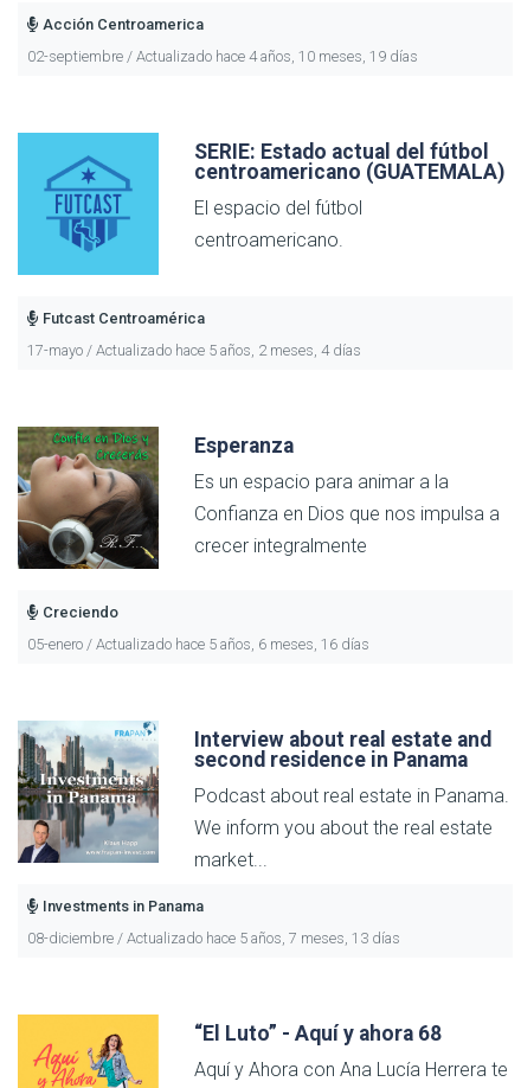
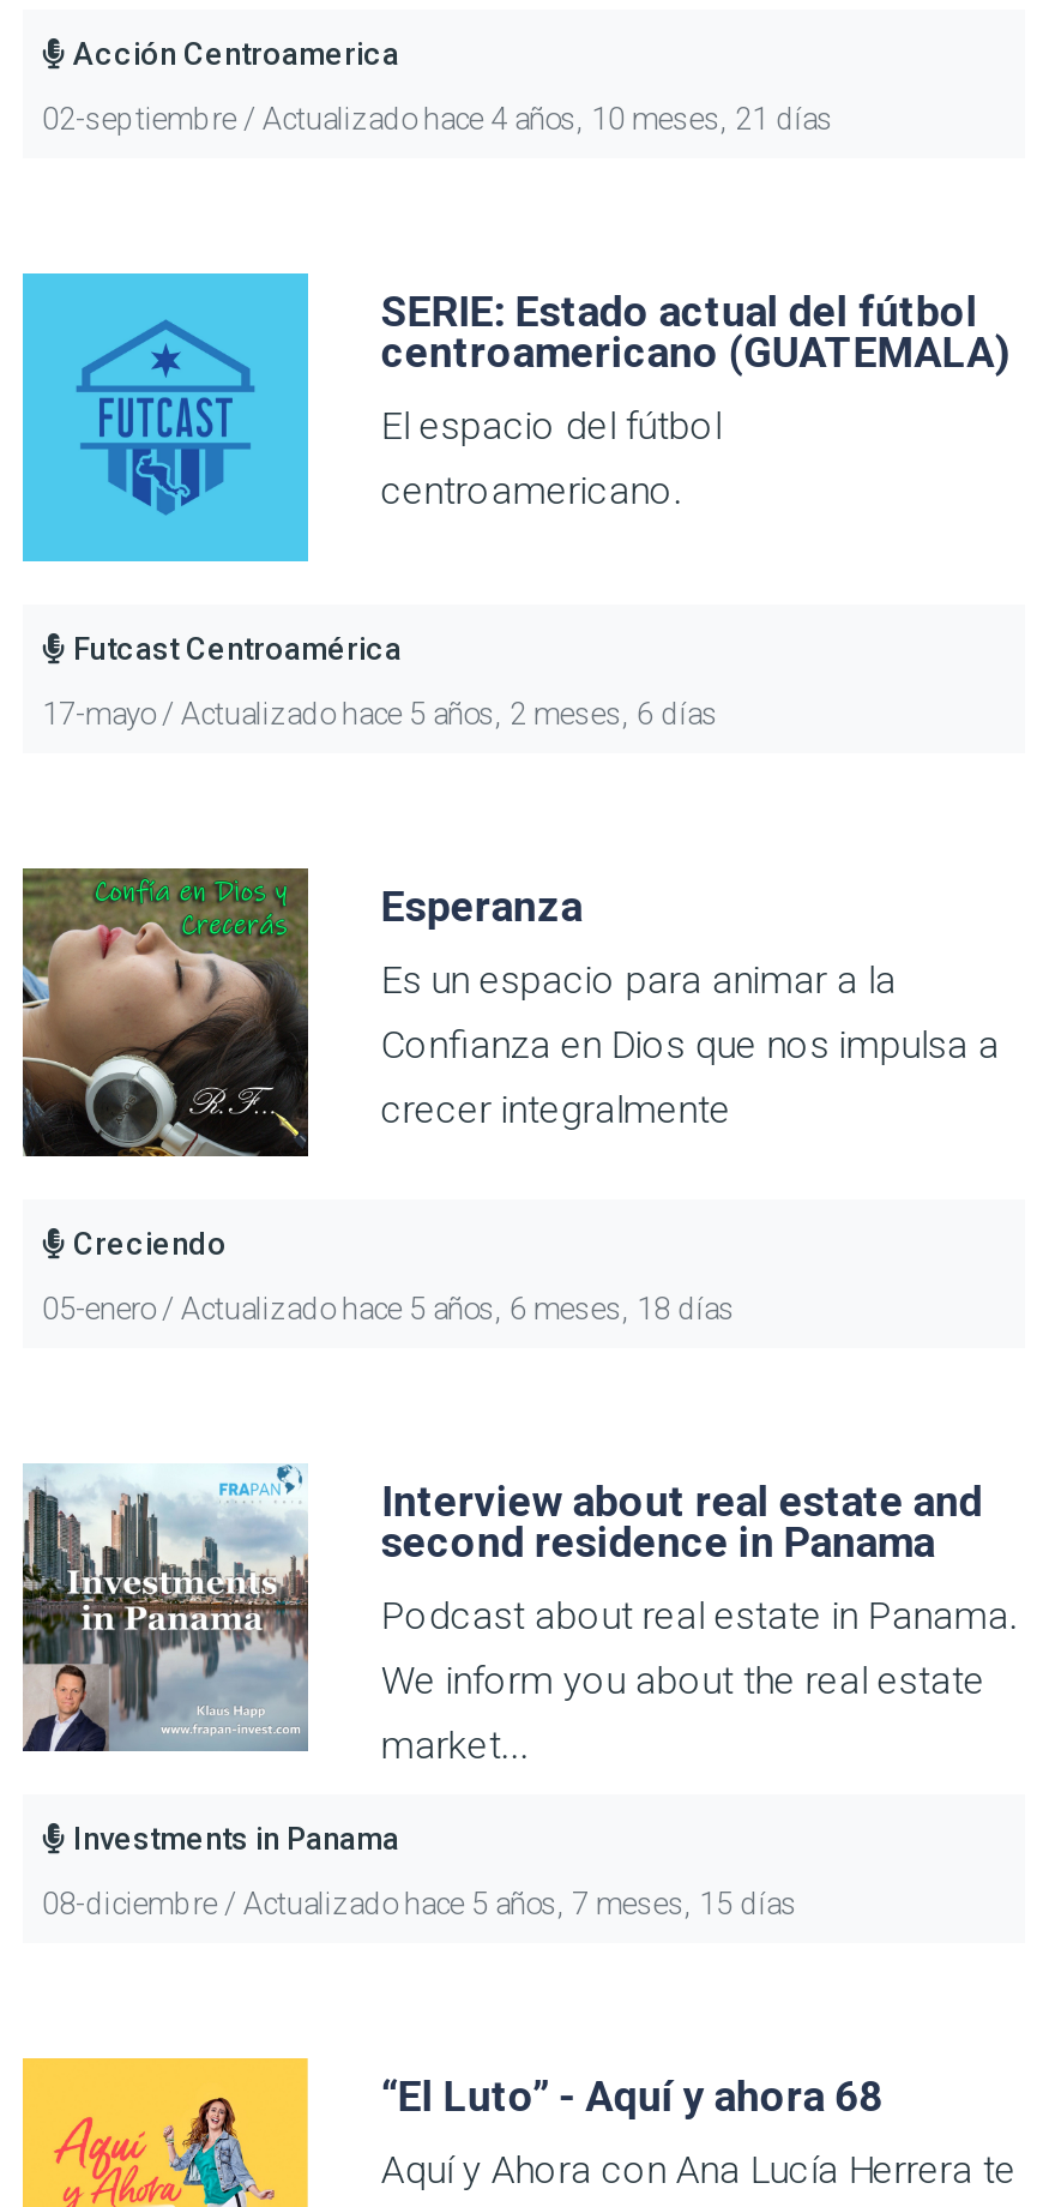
- 02-septiembre / Actualizado hace 4 años, 10 meses, 19 días
+ 02-septiembre / Actualizado hace 4 años, 10 meses, 21 días

- 17-mayo / Actualizado hace 5 años, 2 meses, 4 días
+ 17-mayo / Actualizado hace 5 años, 2 meses, 6 días

- 05-enero / Actualizado hace 5 años, 6 meses, 16 días
+ 05-enero / Actualizado hace 5 años, 6 meses, 18 días

- 08-diciembre / Actualizado hace 5 años, 7 meses, 13 días
+ 08-diciembre / Actualizado hace 5 años, 7 meses, 15 días
